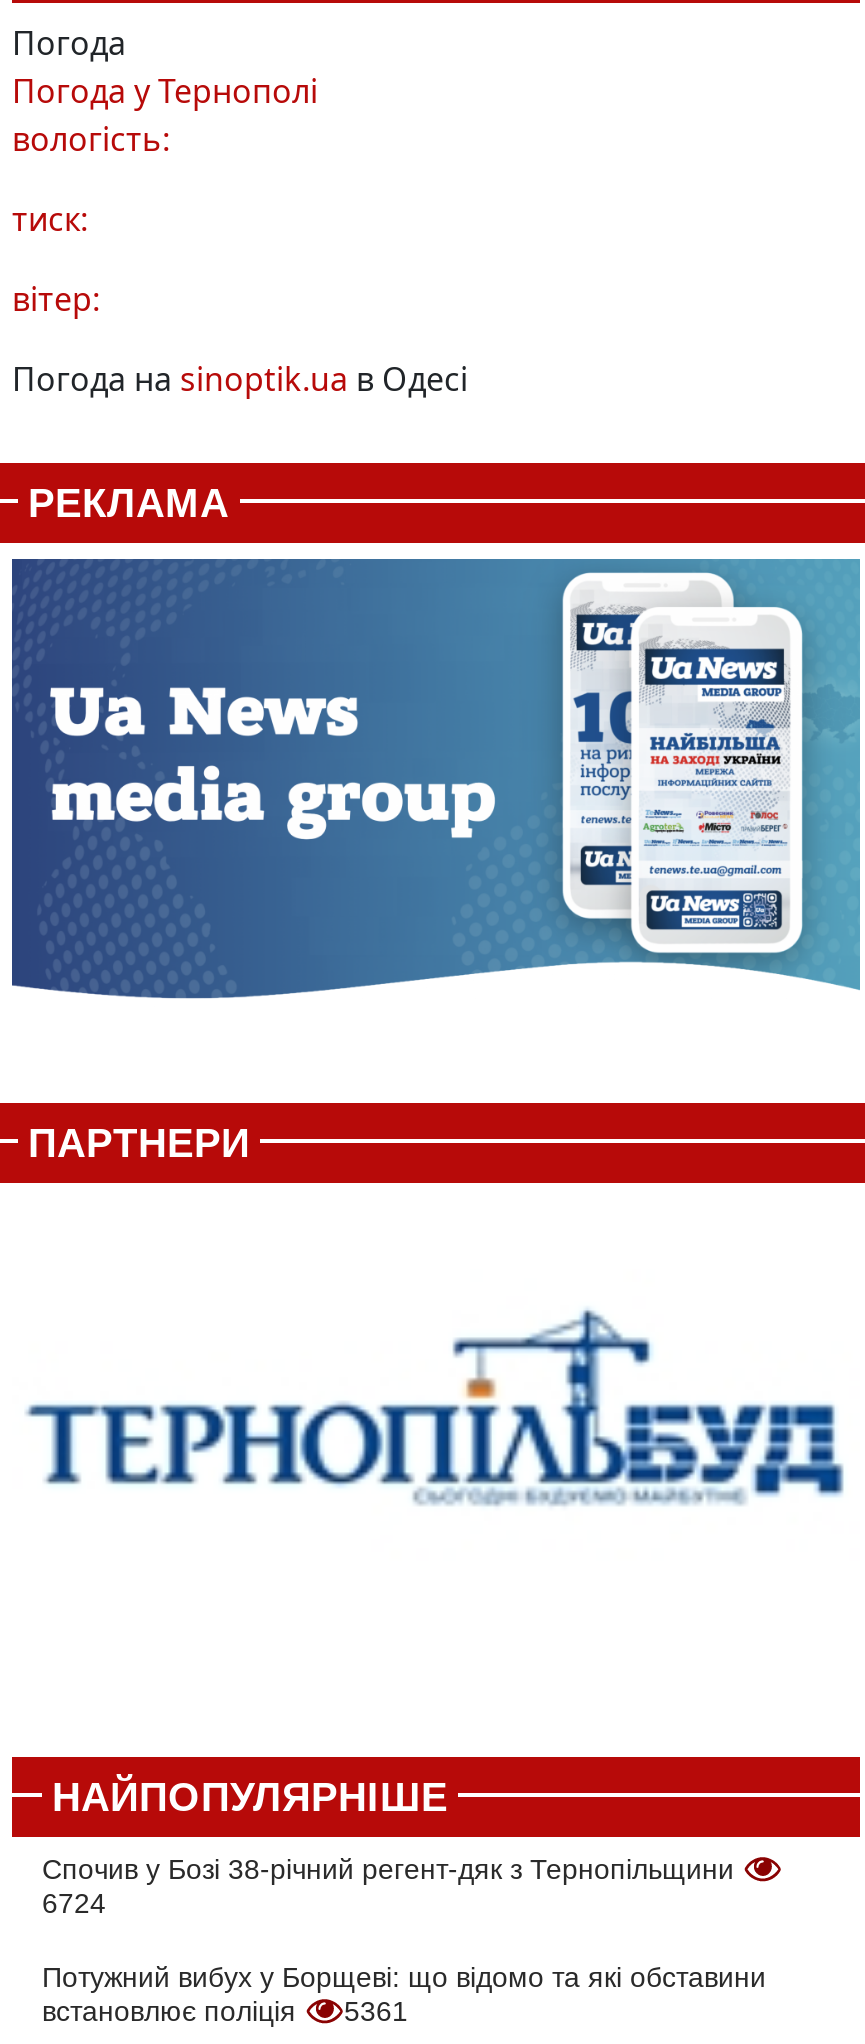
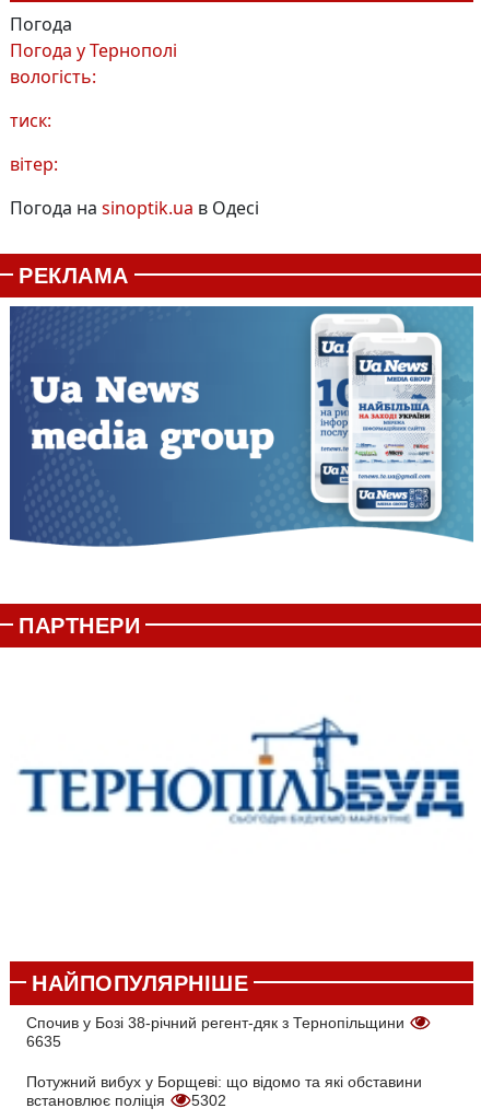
- 6724
+ 6635

- встановлює поліція 5361
+ встановлює поліція 5302
